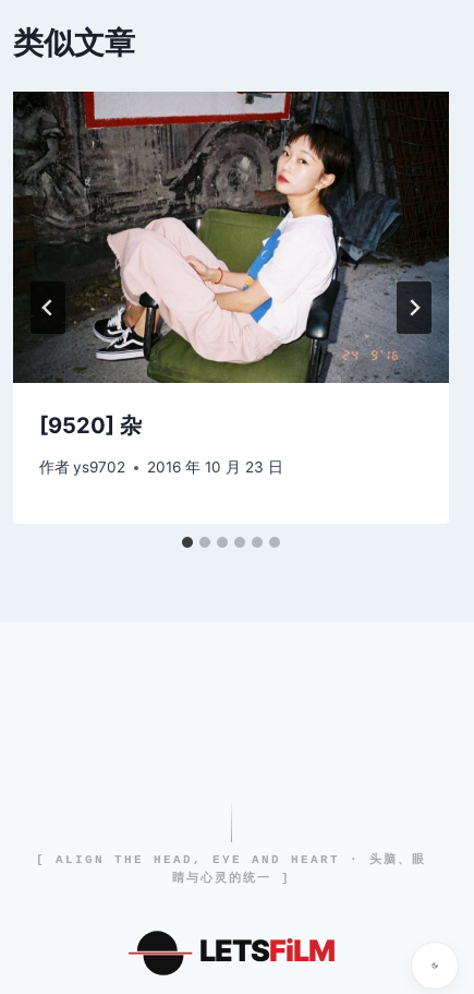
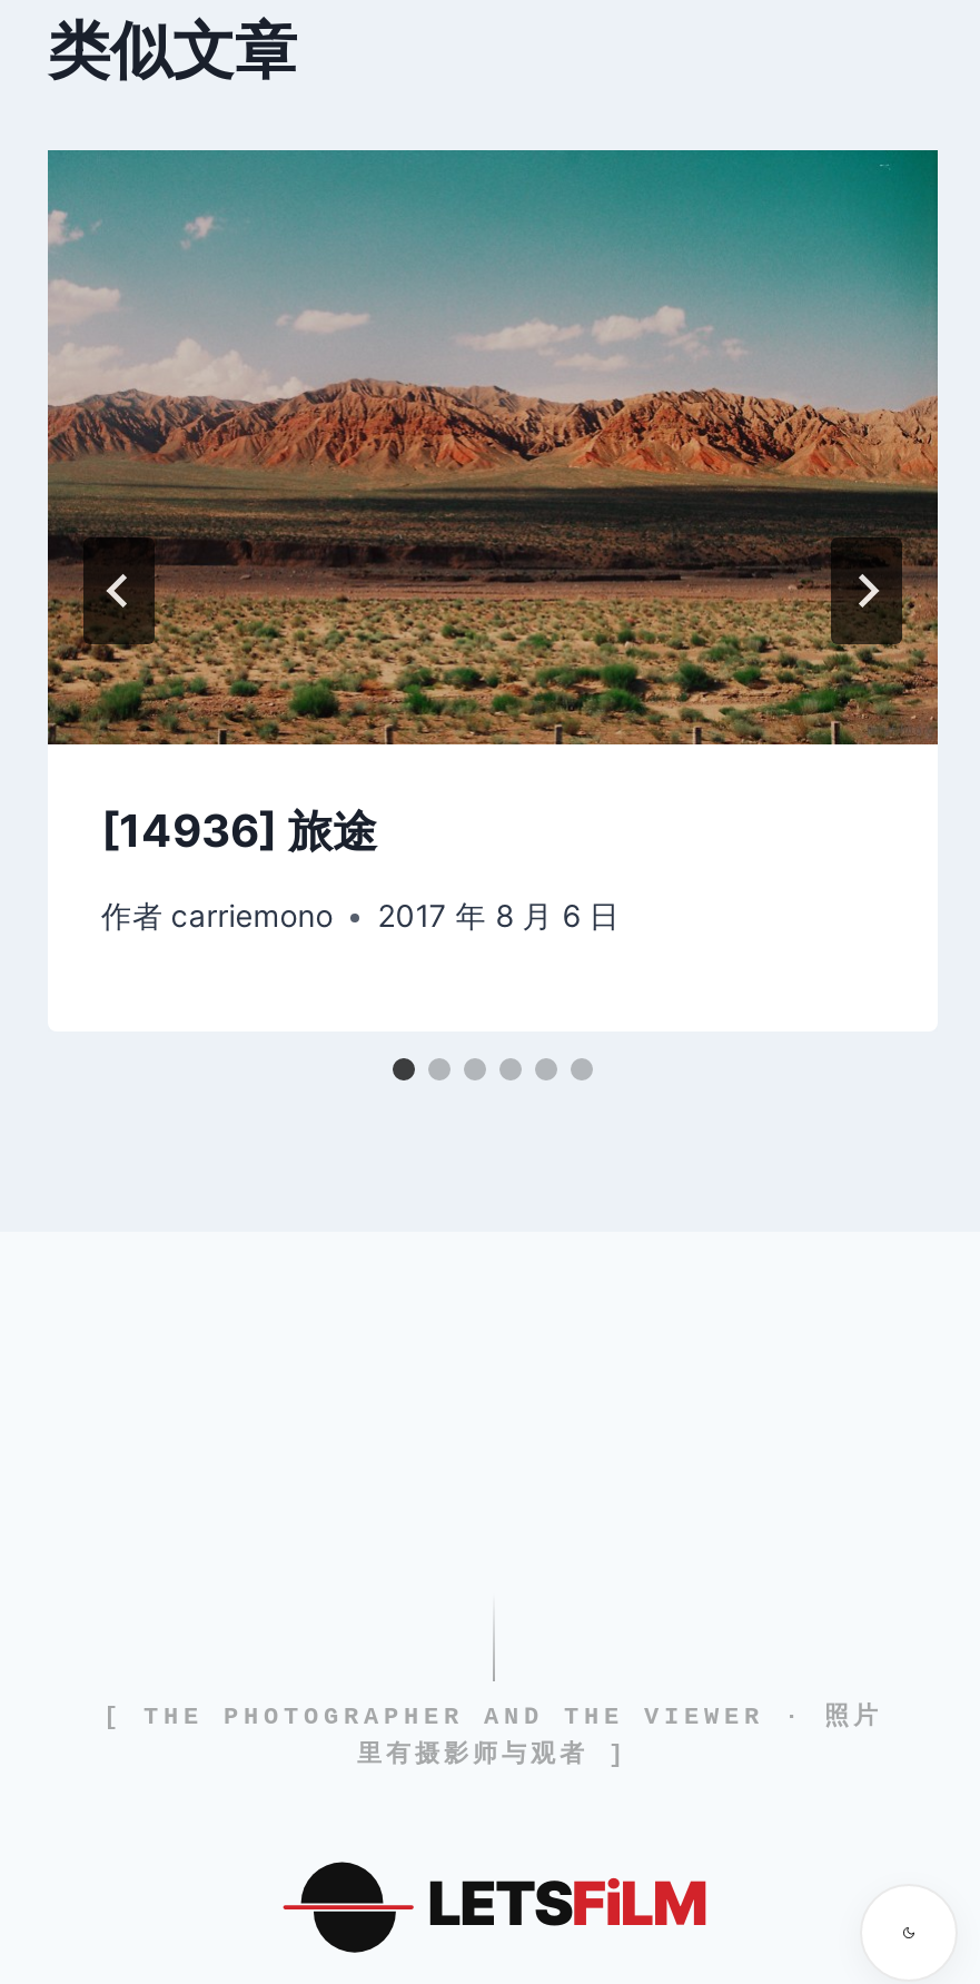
- [image]
- [9520] 杂
+ [image]
+ [14936] 旅途

- 作者 ys9702
- 2016 年 10 月 23 日
+ 作者 carriemono
+ 2017 年 8 月 6 日

- [ ALIGN THE HEAD, EYE AND HEART · 头脑、眼
- 睛与心灵的统一 ]
+ [ THE PHOTOGRAPHER AND THE VIEWER · 照片
+ 里有摄影师与观者 ]
